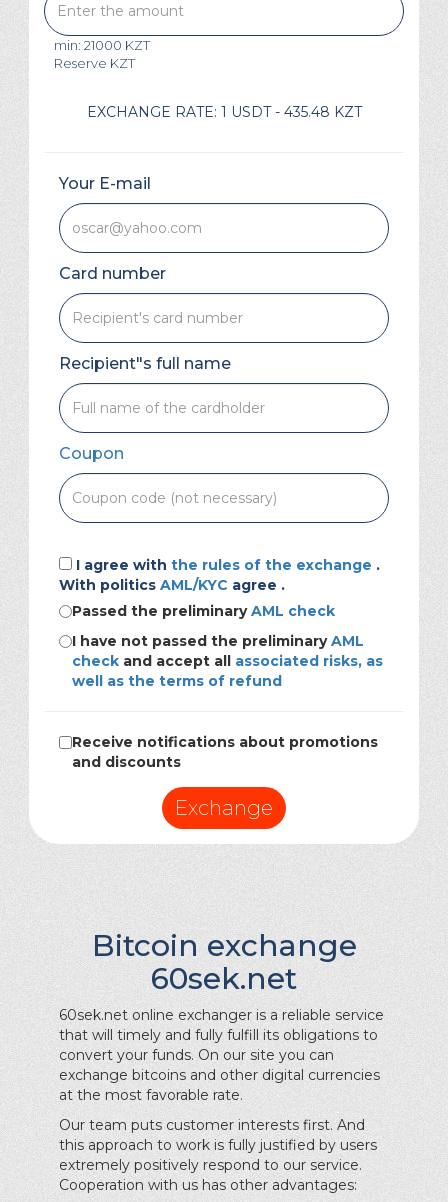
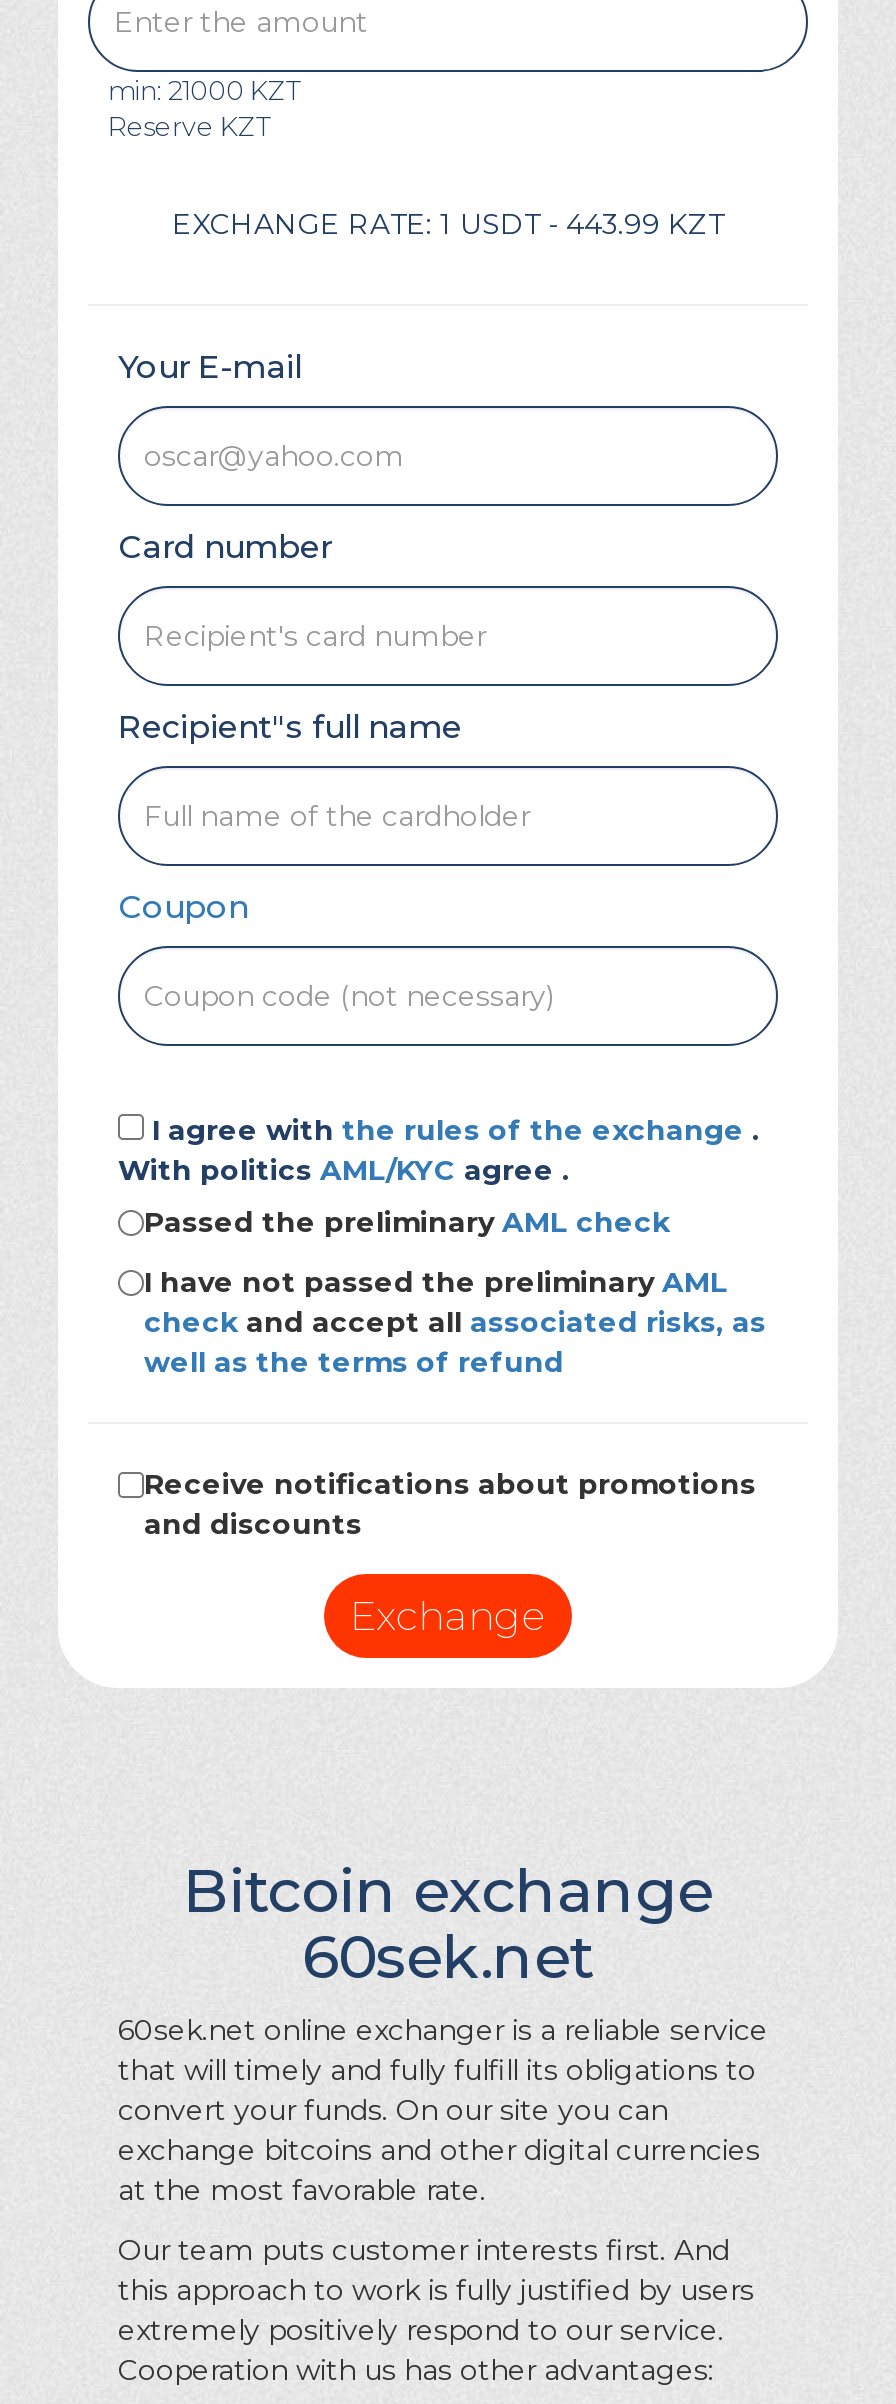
- EXCHANGE RATE: 1 USDT - 435.48 KZT
+ EXCHANGE RATE: 1 USDT - 443.99 KZT
